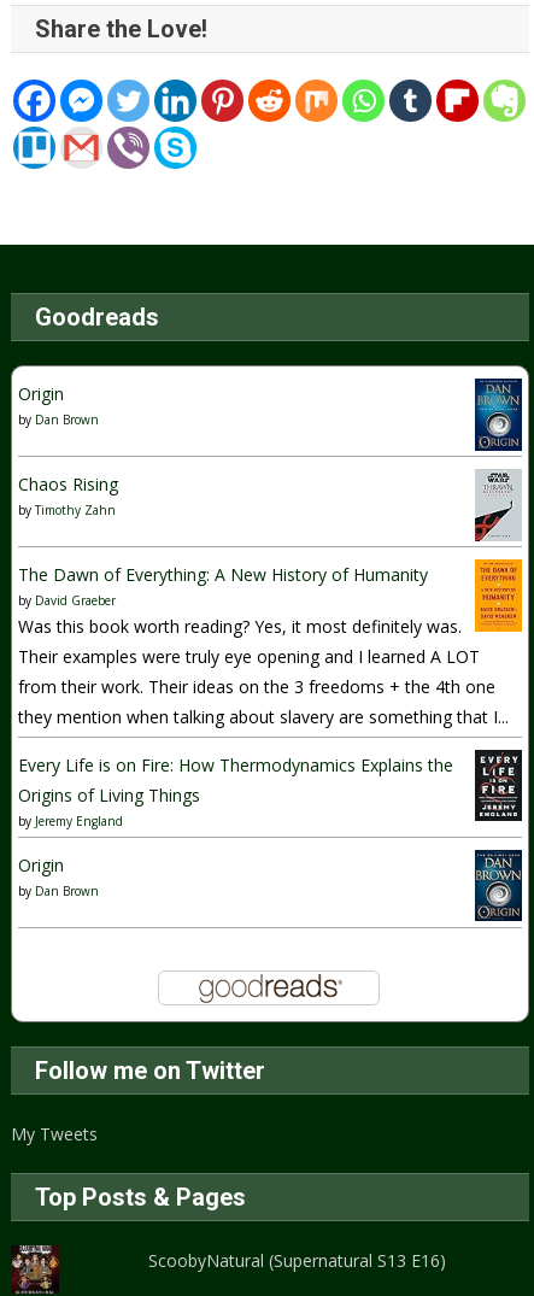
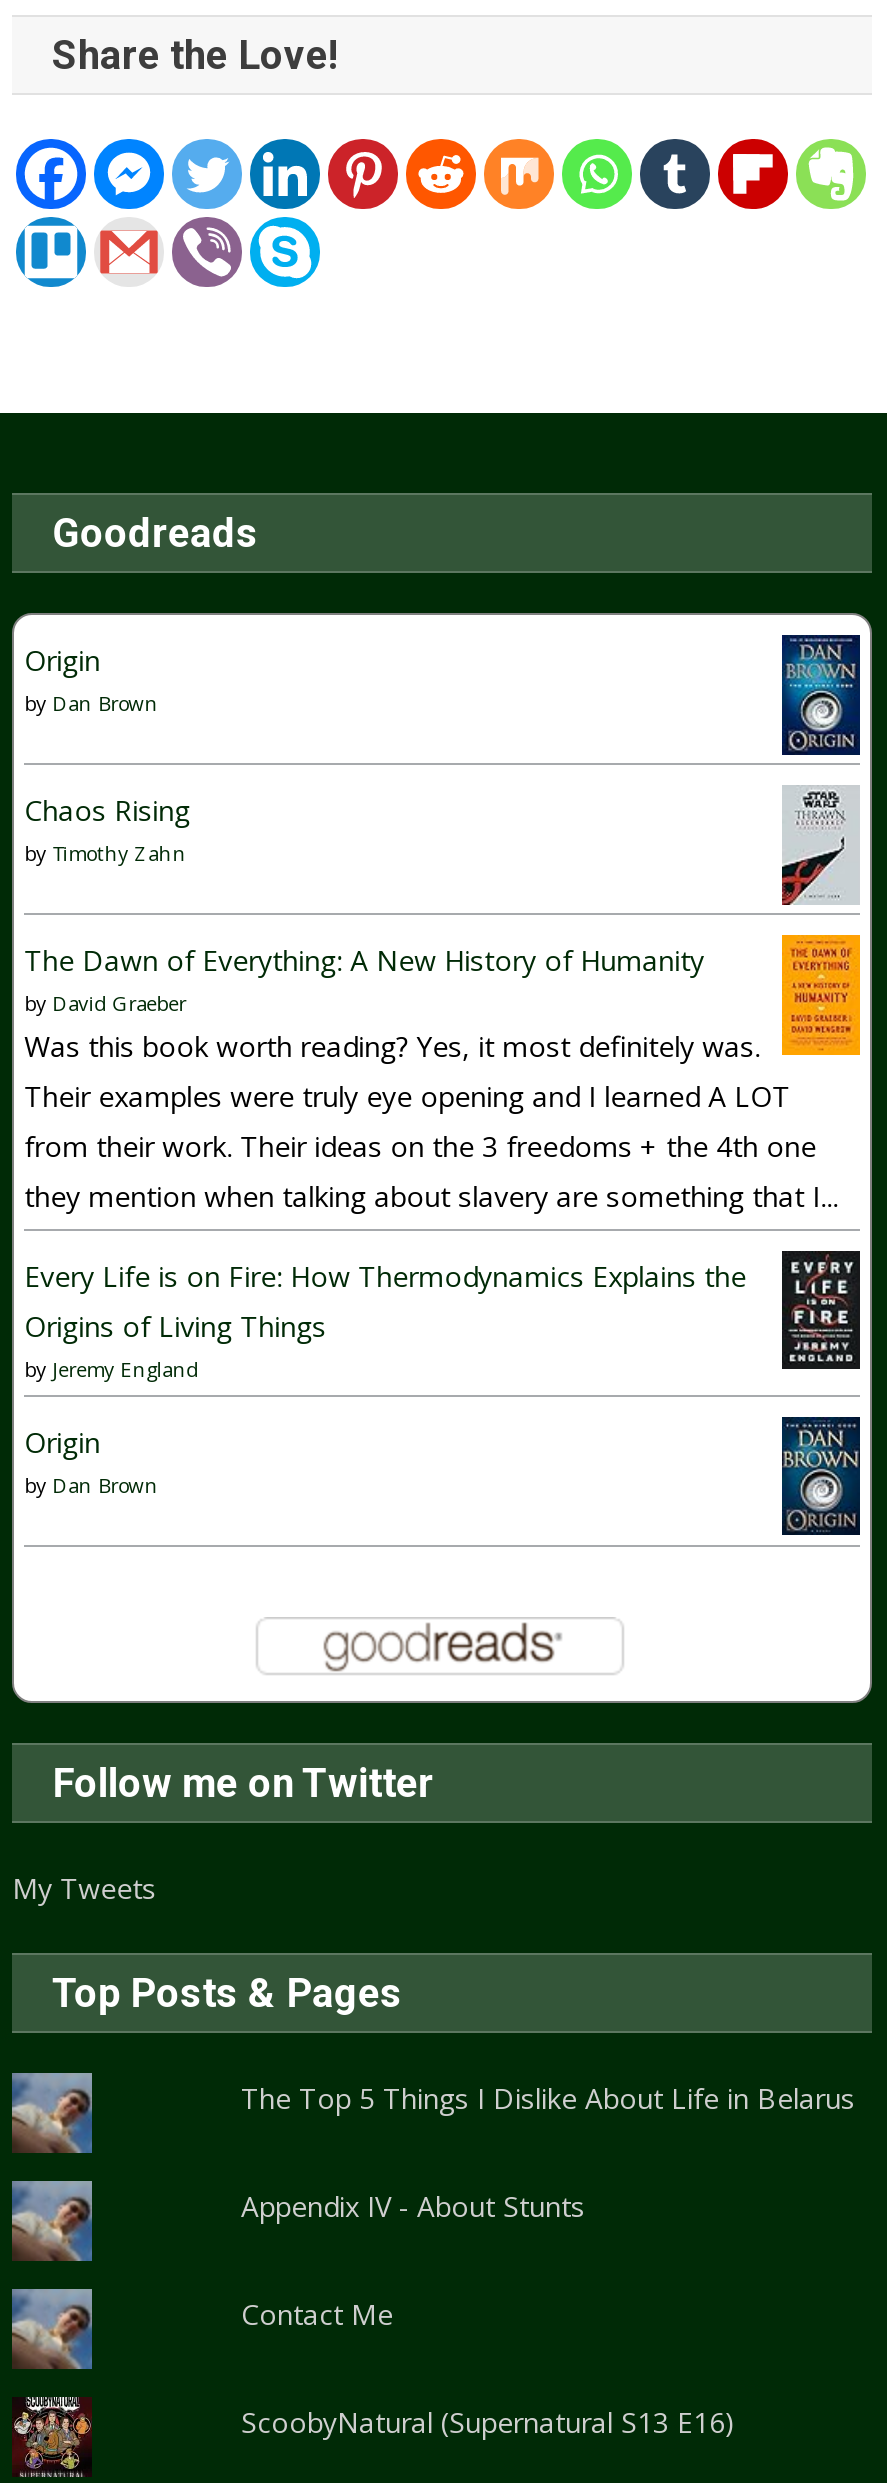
+ [image]

+ [image]

+ [image]

+ The Top 5 Things I Dislike About Life in Belarus
+ Appendix IV - About Stunts
+ Contact Me
